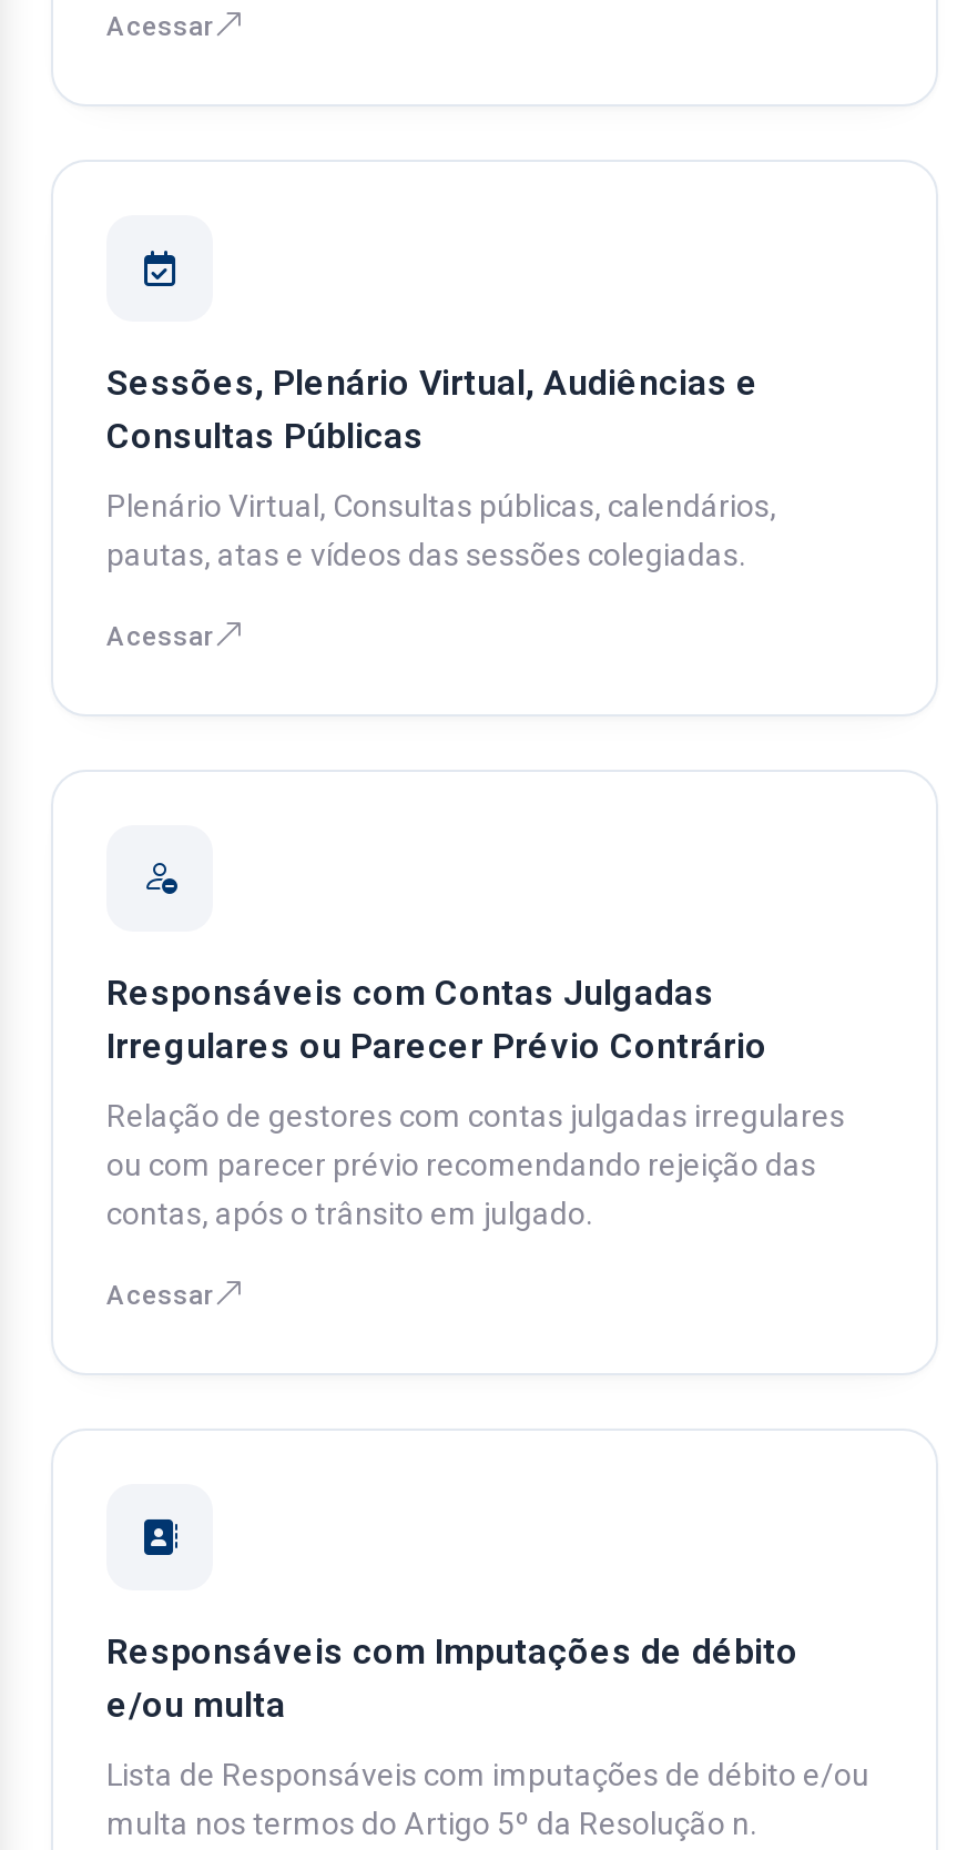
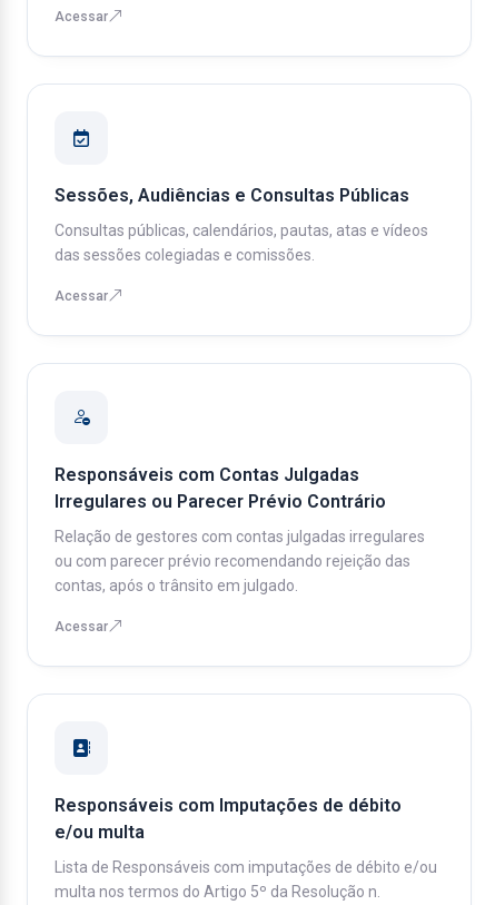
- Sessões, Plenário Virtual, Audiências e
- Consultas Públicas
+ Sessões, Audiências e Consultas Públicas

- Plenário Virtual, Consultas públicas, calendários,
- pautas, atas e vídeos das sessões colegiadas.
+ Consultas públicas, calendários, pautas, atas e vídeos
+ das sessões colegiadas e comissões.
